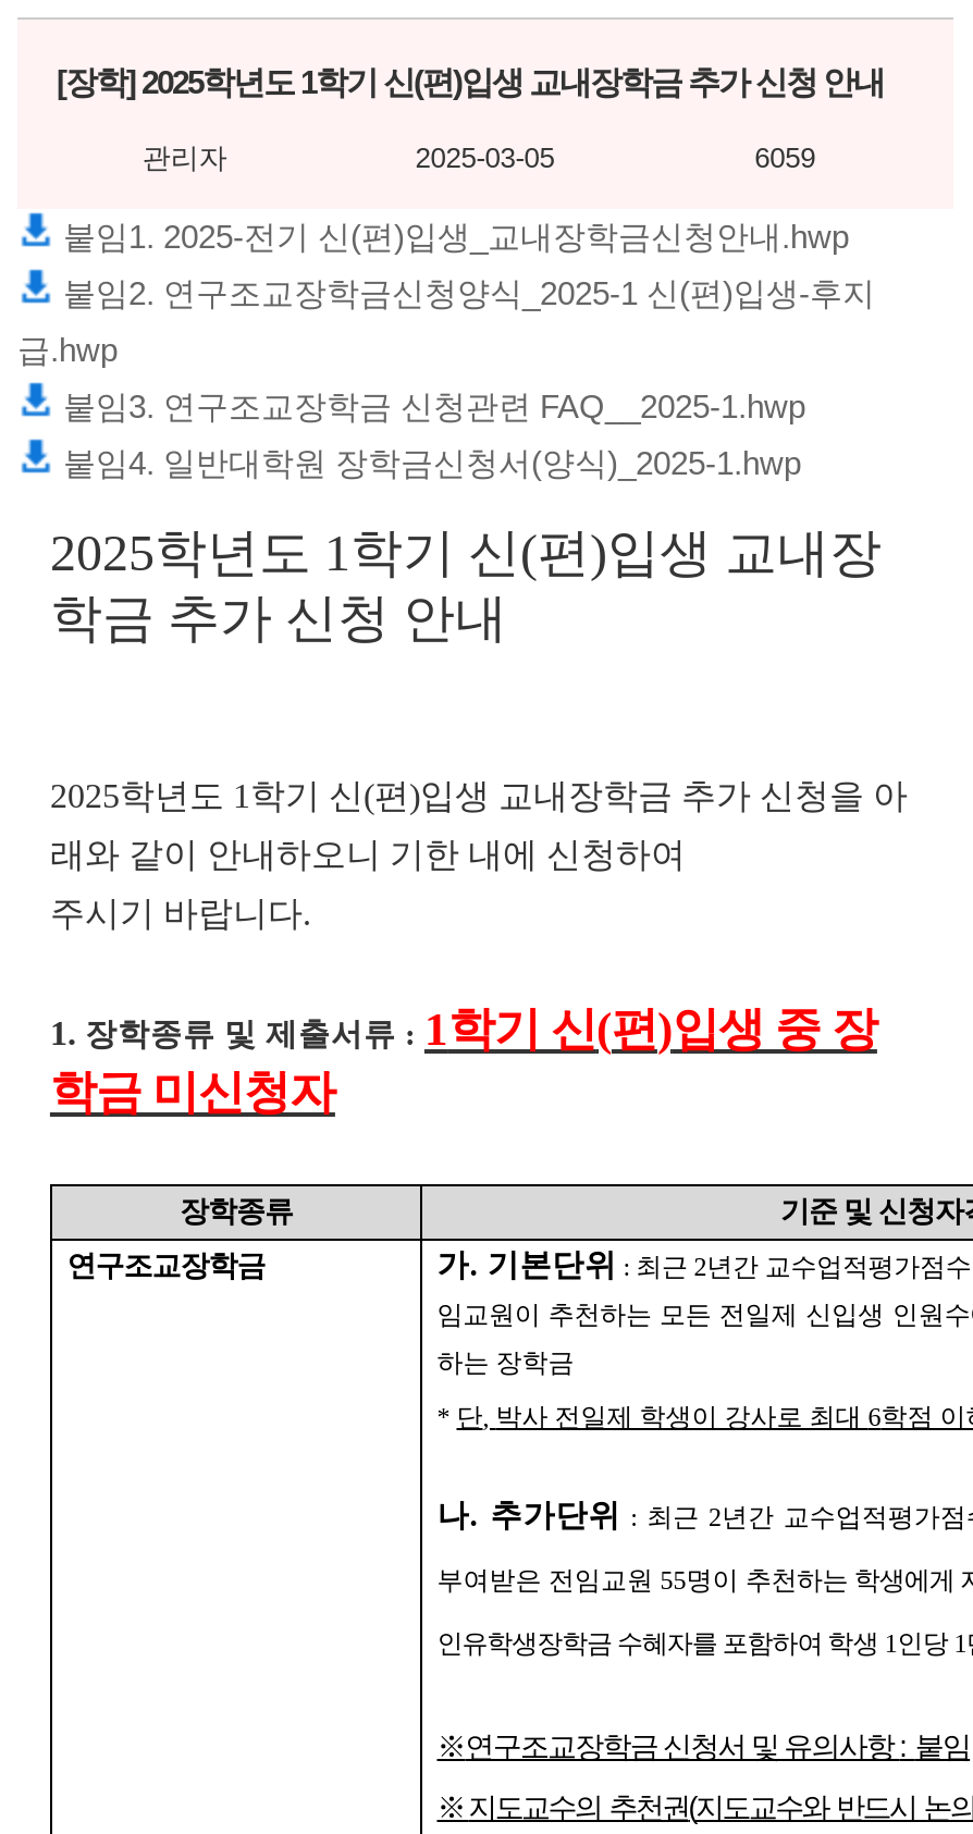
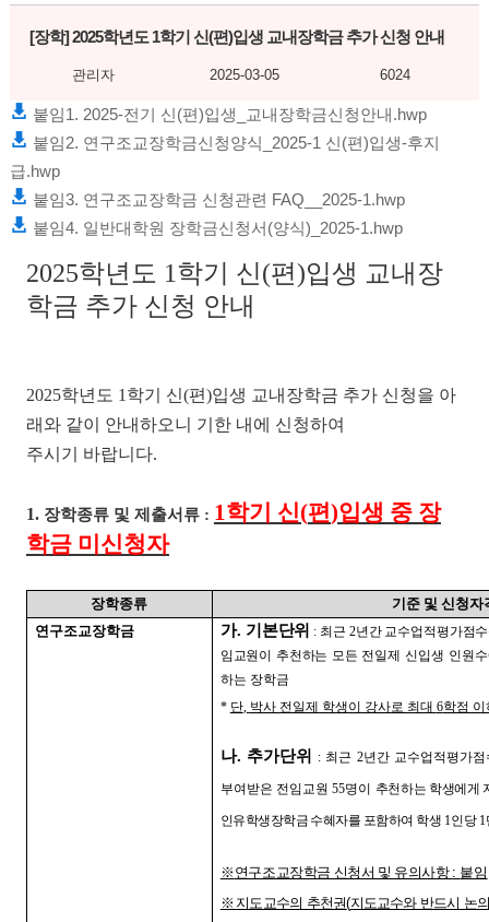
- 6059
+ 6024
